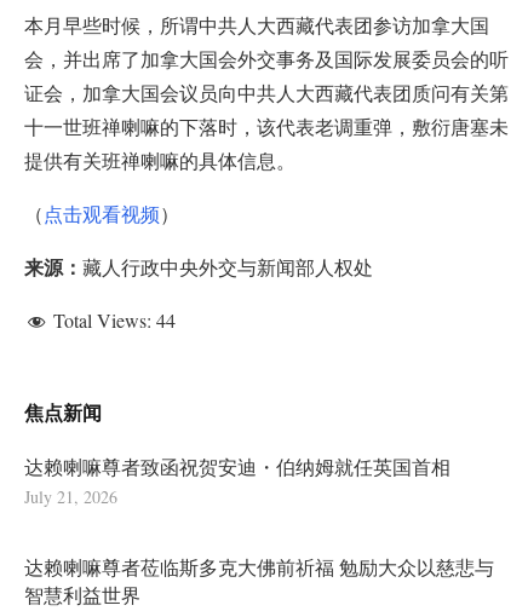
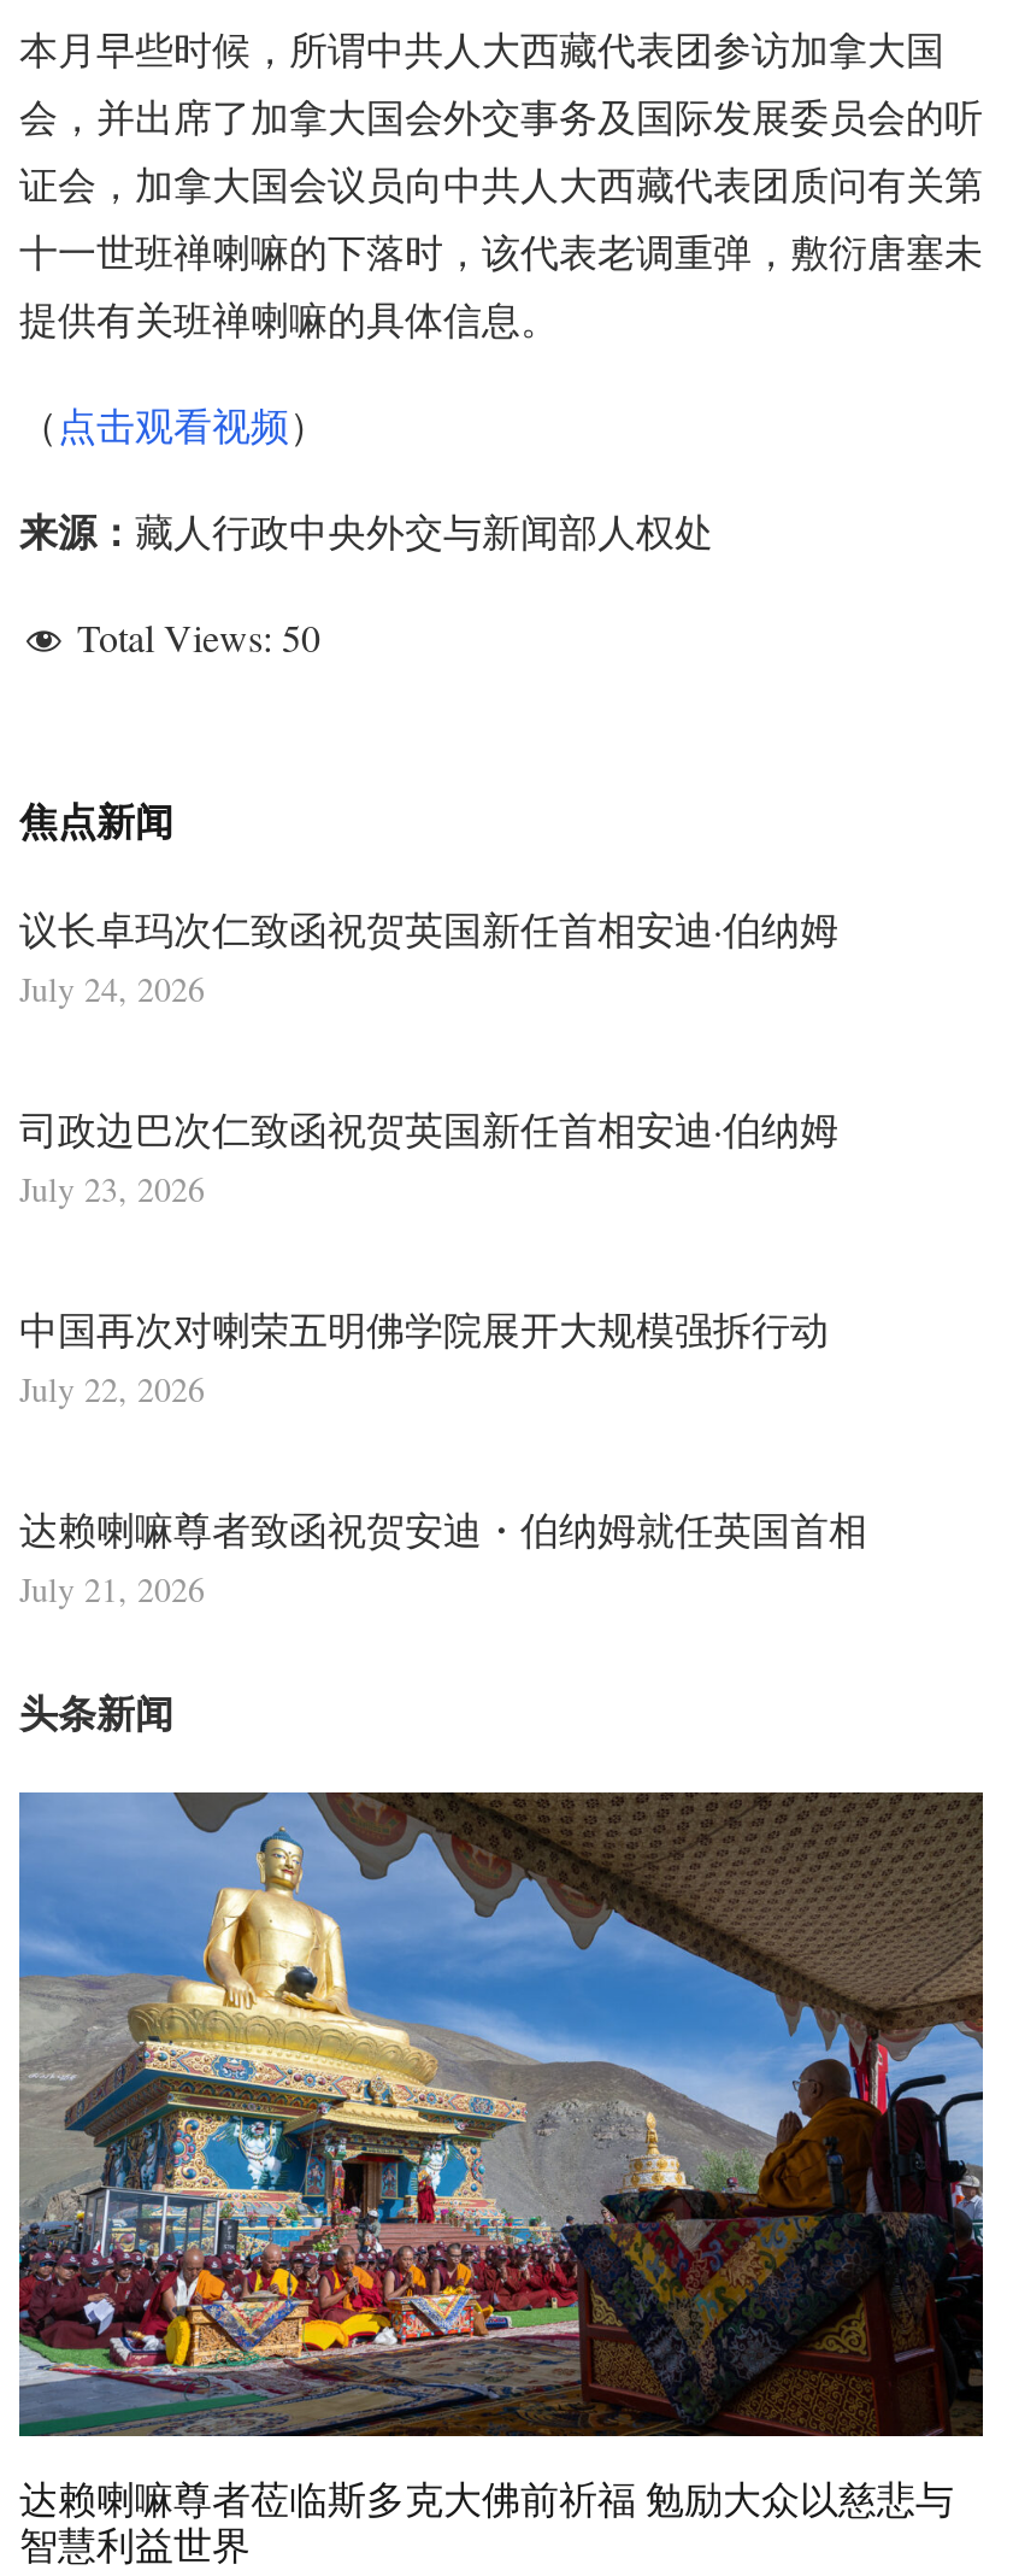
- Total Views: 44
+ Total Views: 50

+ 议长卓玛次仁致函祝贺英国新任首相安迪·伯纳姆
+ July 24, 2026
+ 司政边巴次仁致函祝贺英国新任首相安迪·伯纳姆
+ July 23, 2026
+ 中国再次对喇荣五明佛学院展开大规模强拆行动
+ July 22, 2026

+ [image]

+ 头条新闻
